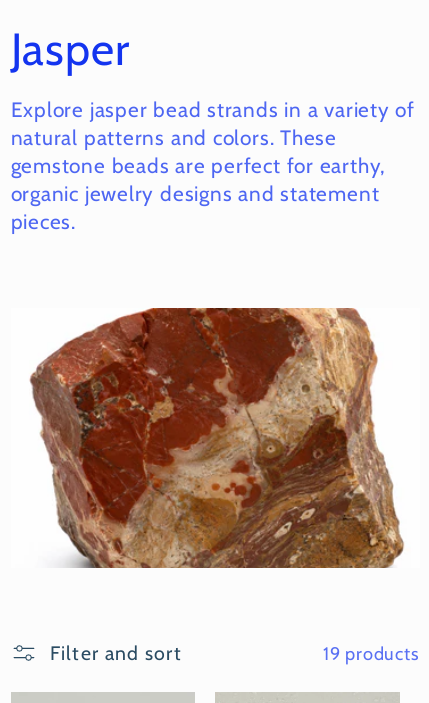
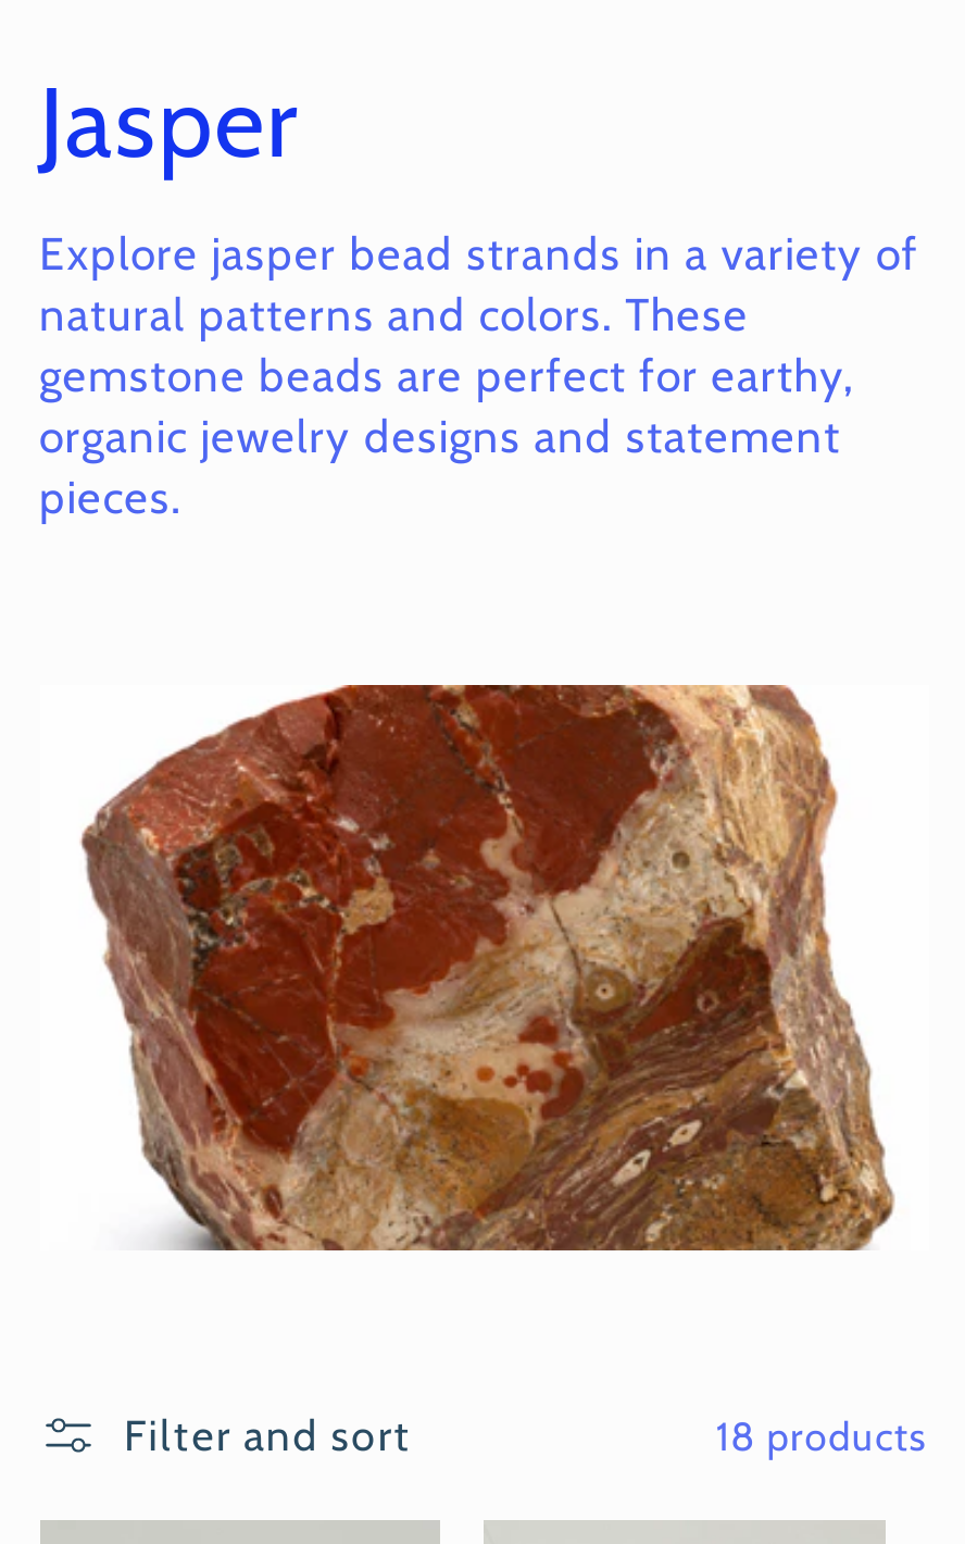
- 19 products
+ 18 products
